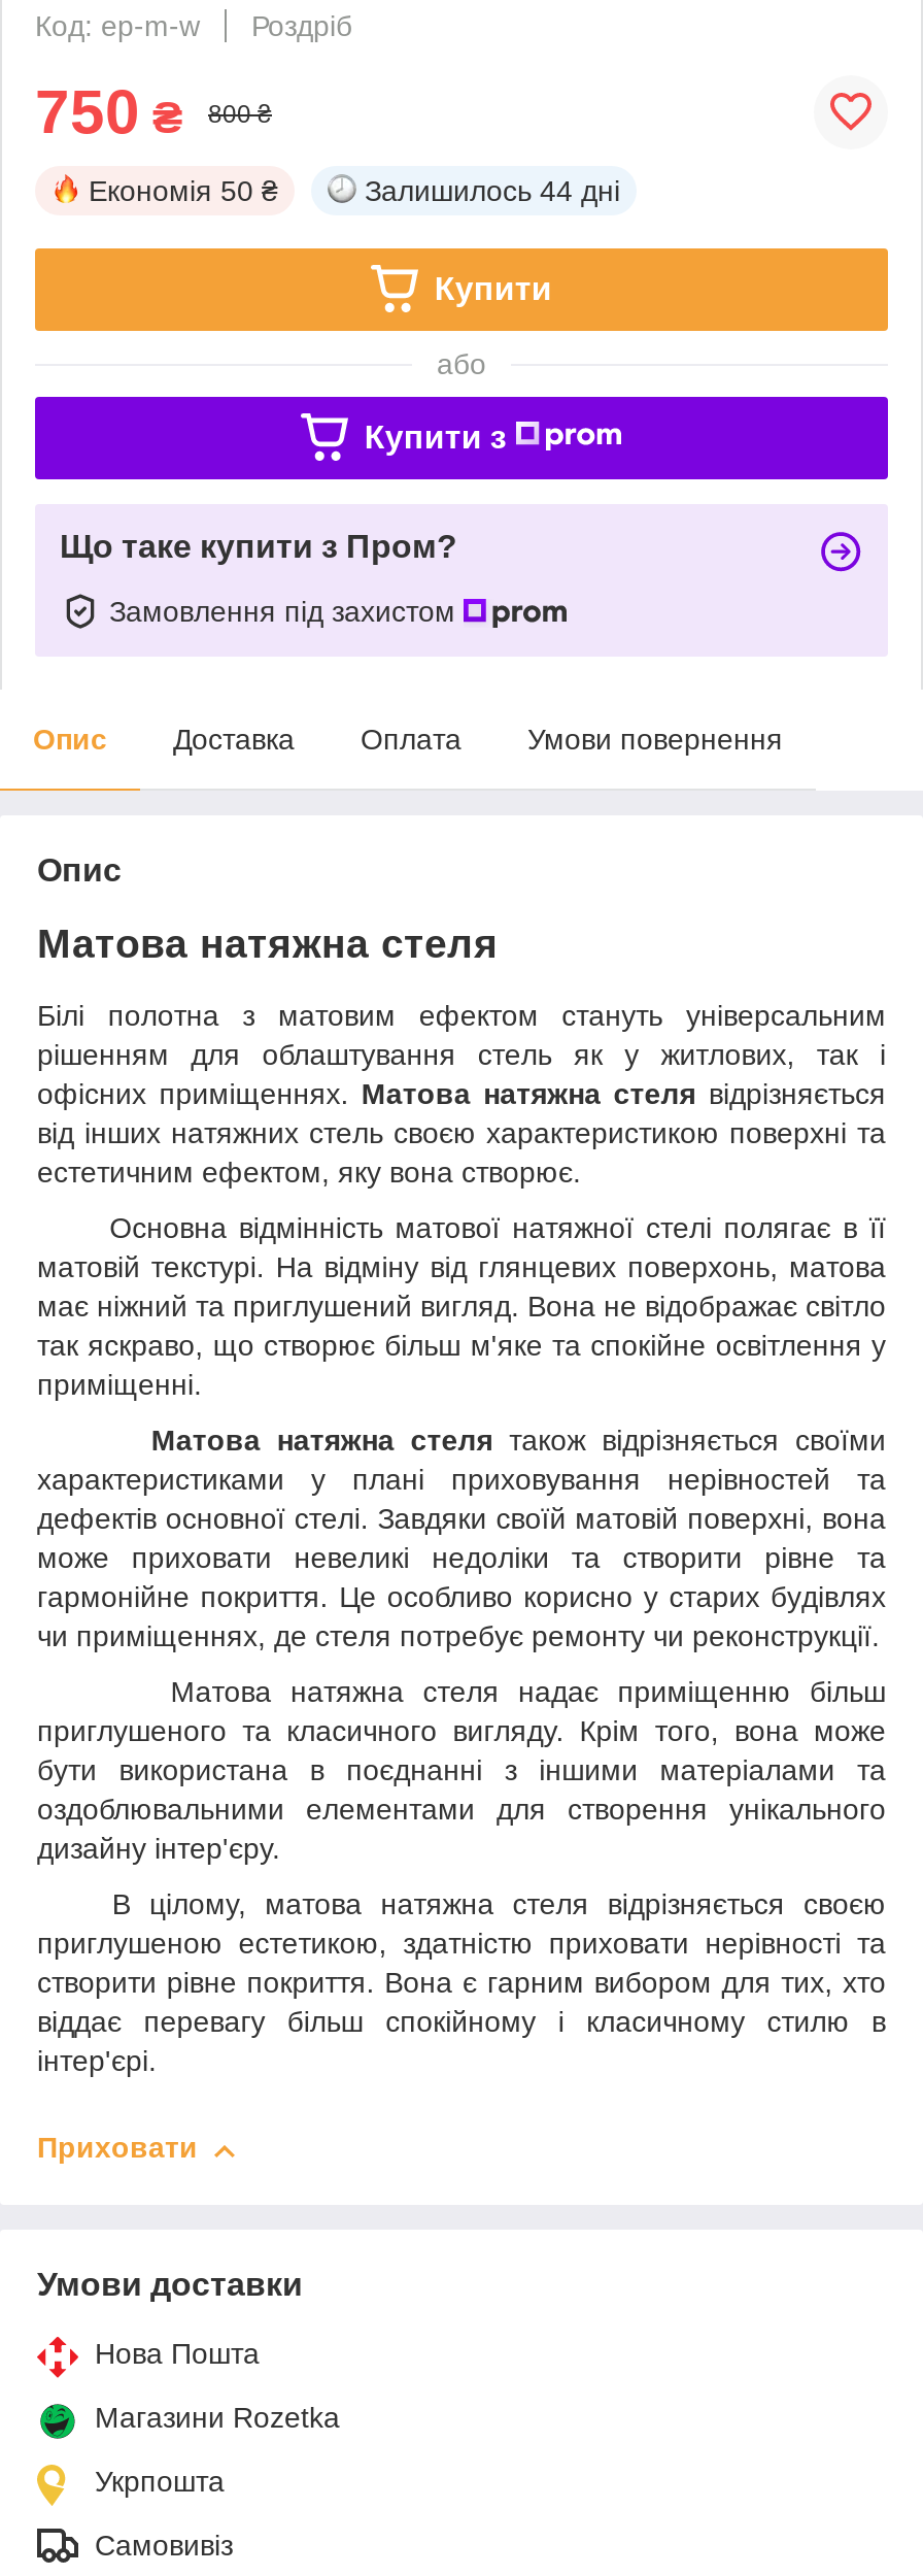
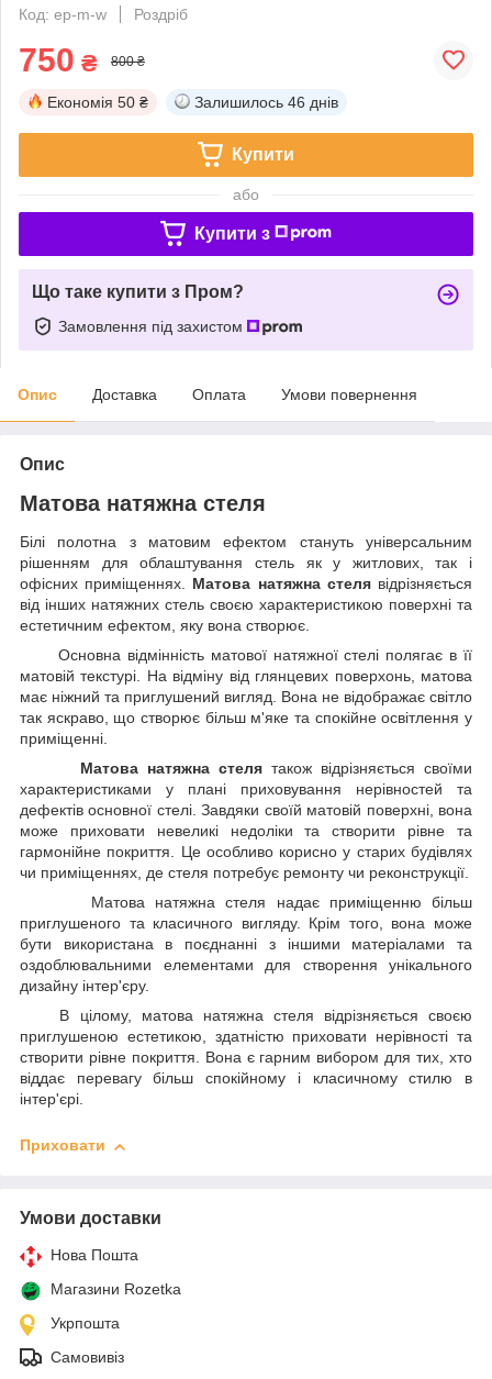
- Залишилось 44 дні
+ Залишилось 46 днів
